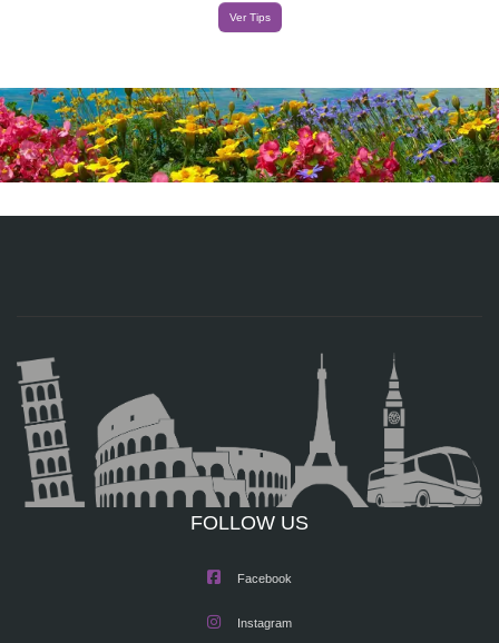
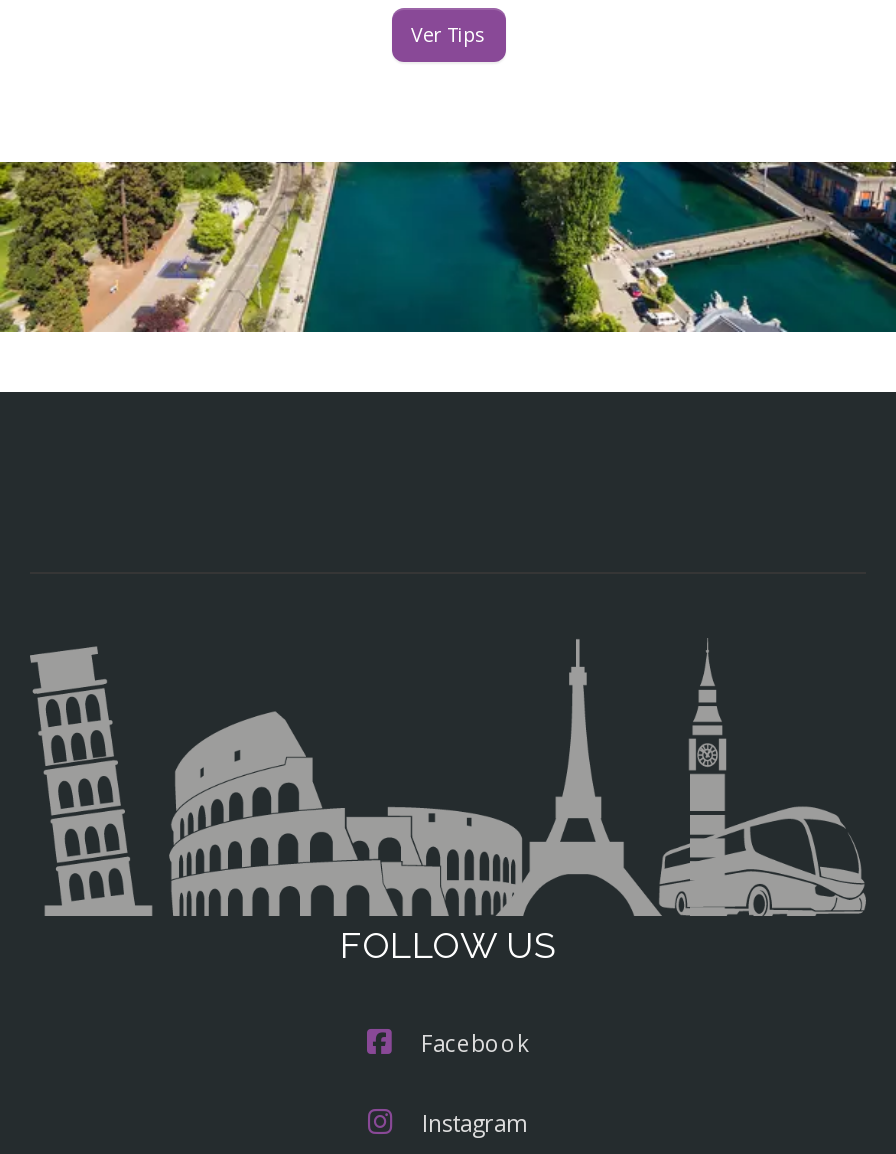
- [image]
+ [image]
